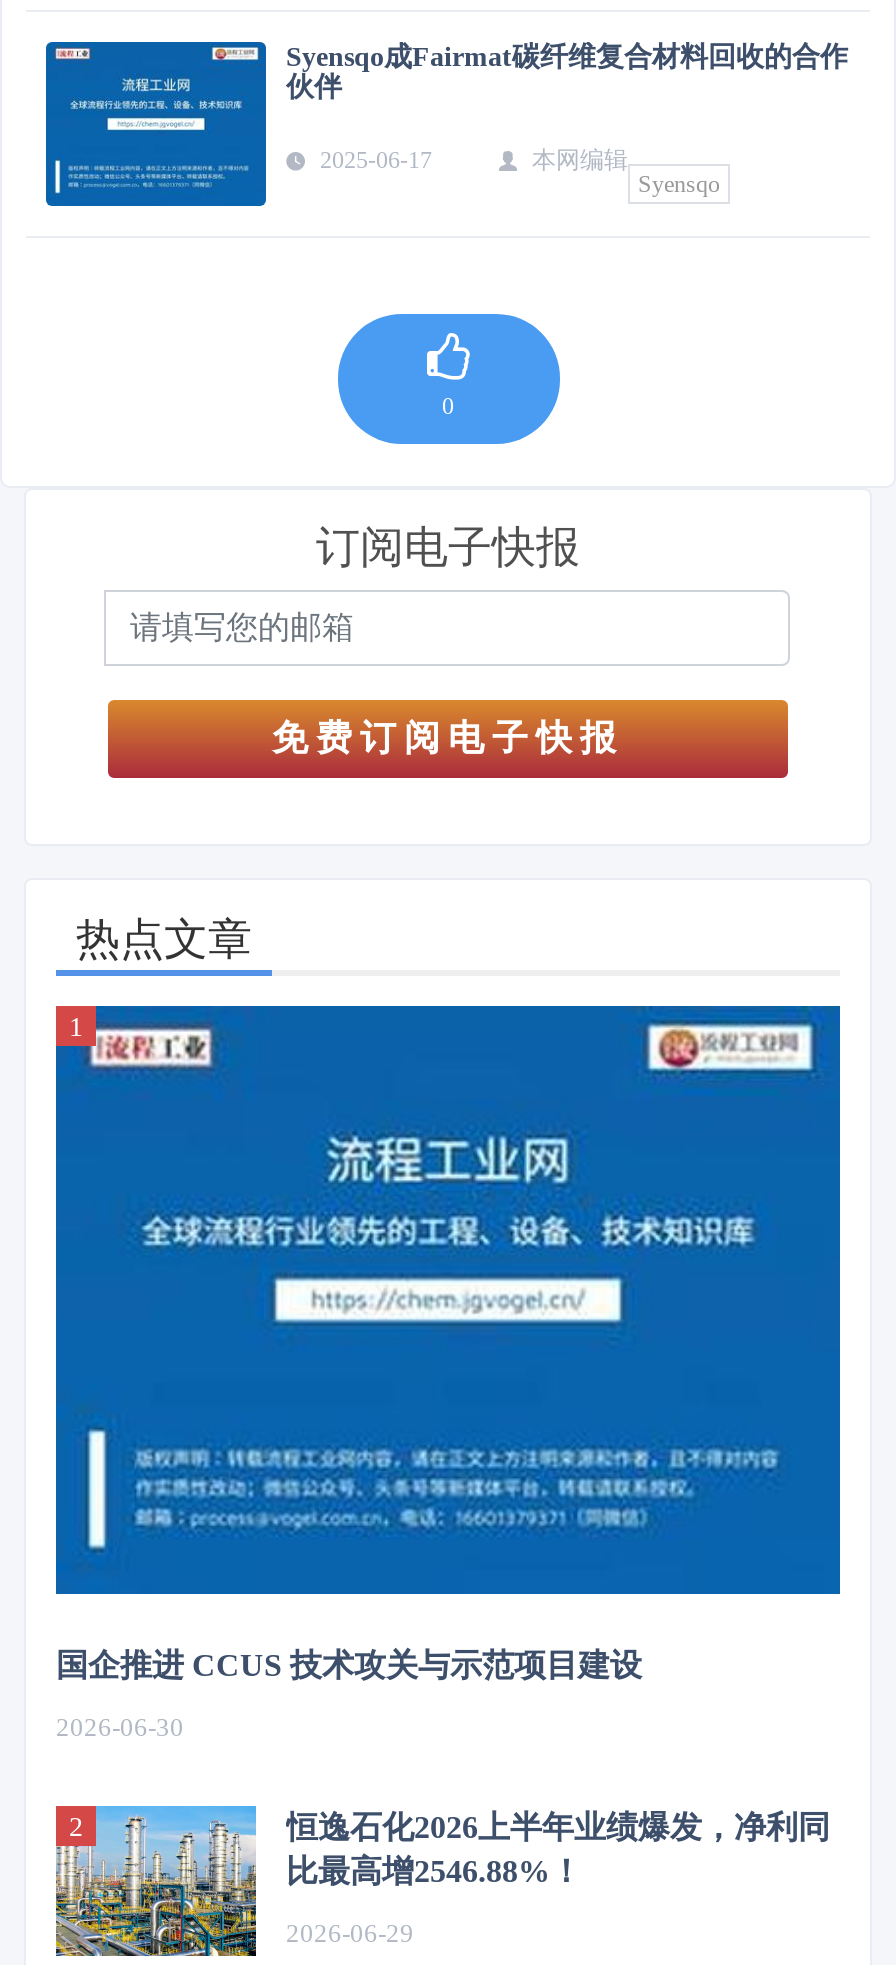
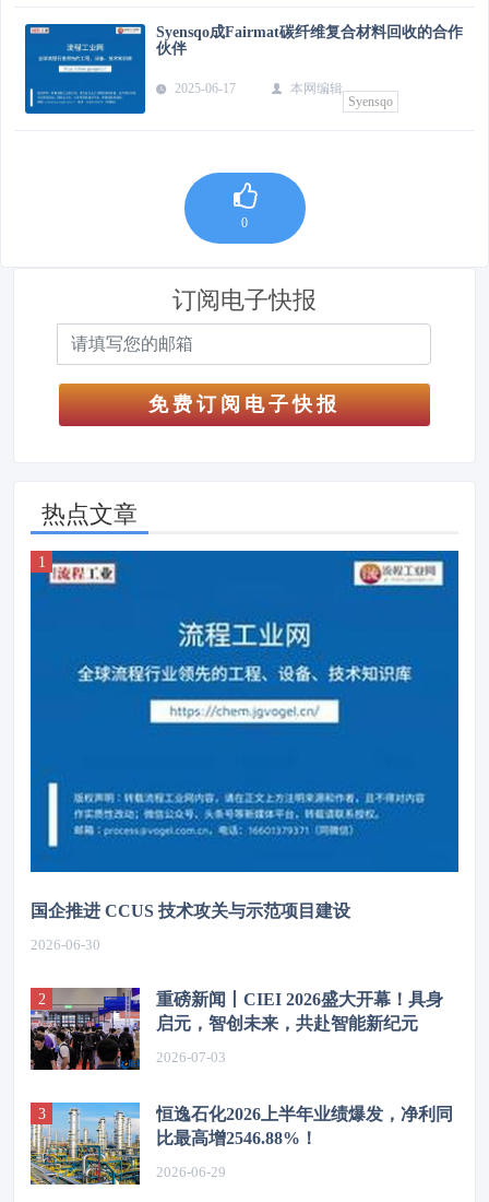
+ [image]
+ 重磅新闻丨CIEI 2026盛大开幕！具身
+ 启元，智创未来，共赴智能新纪元
+ 2026-07-03
